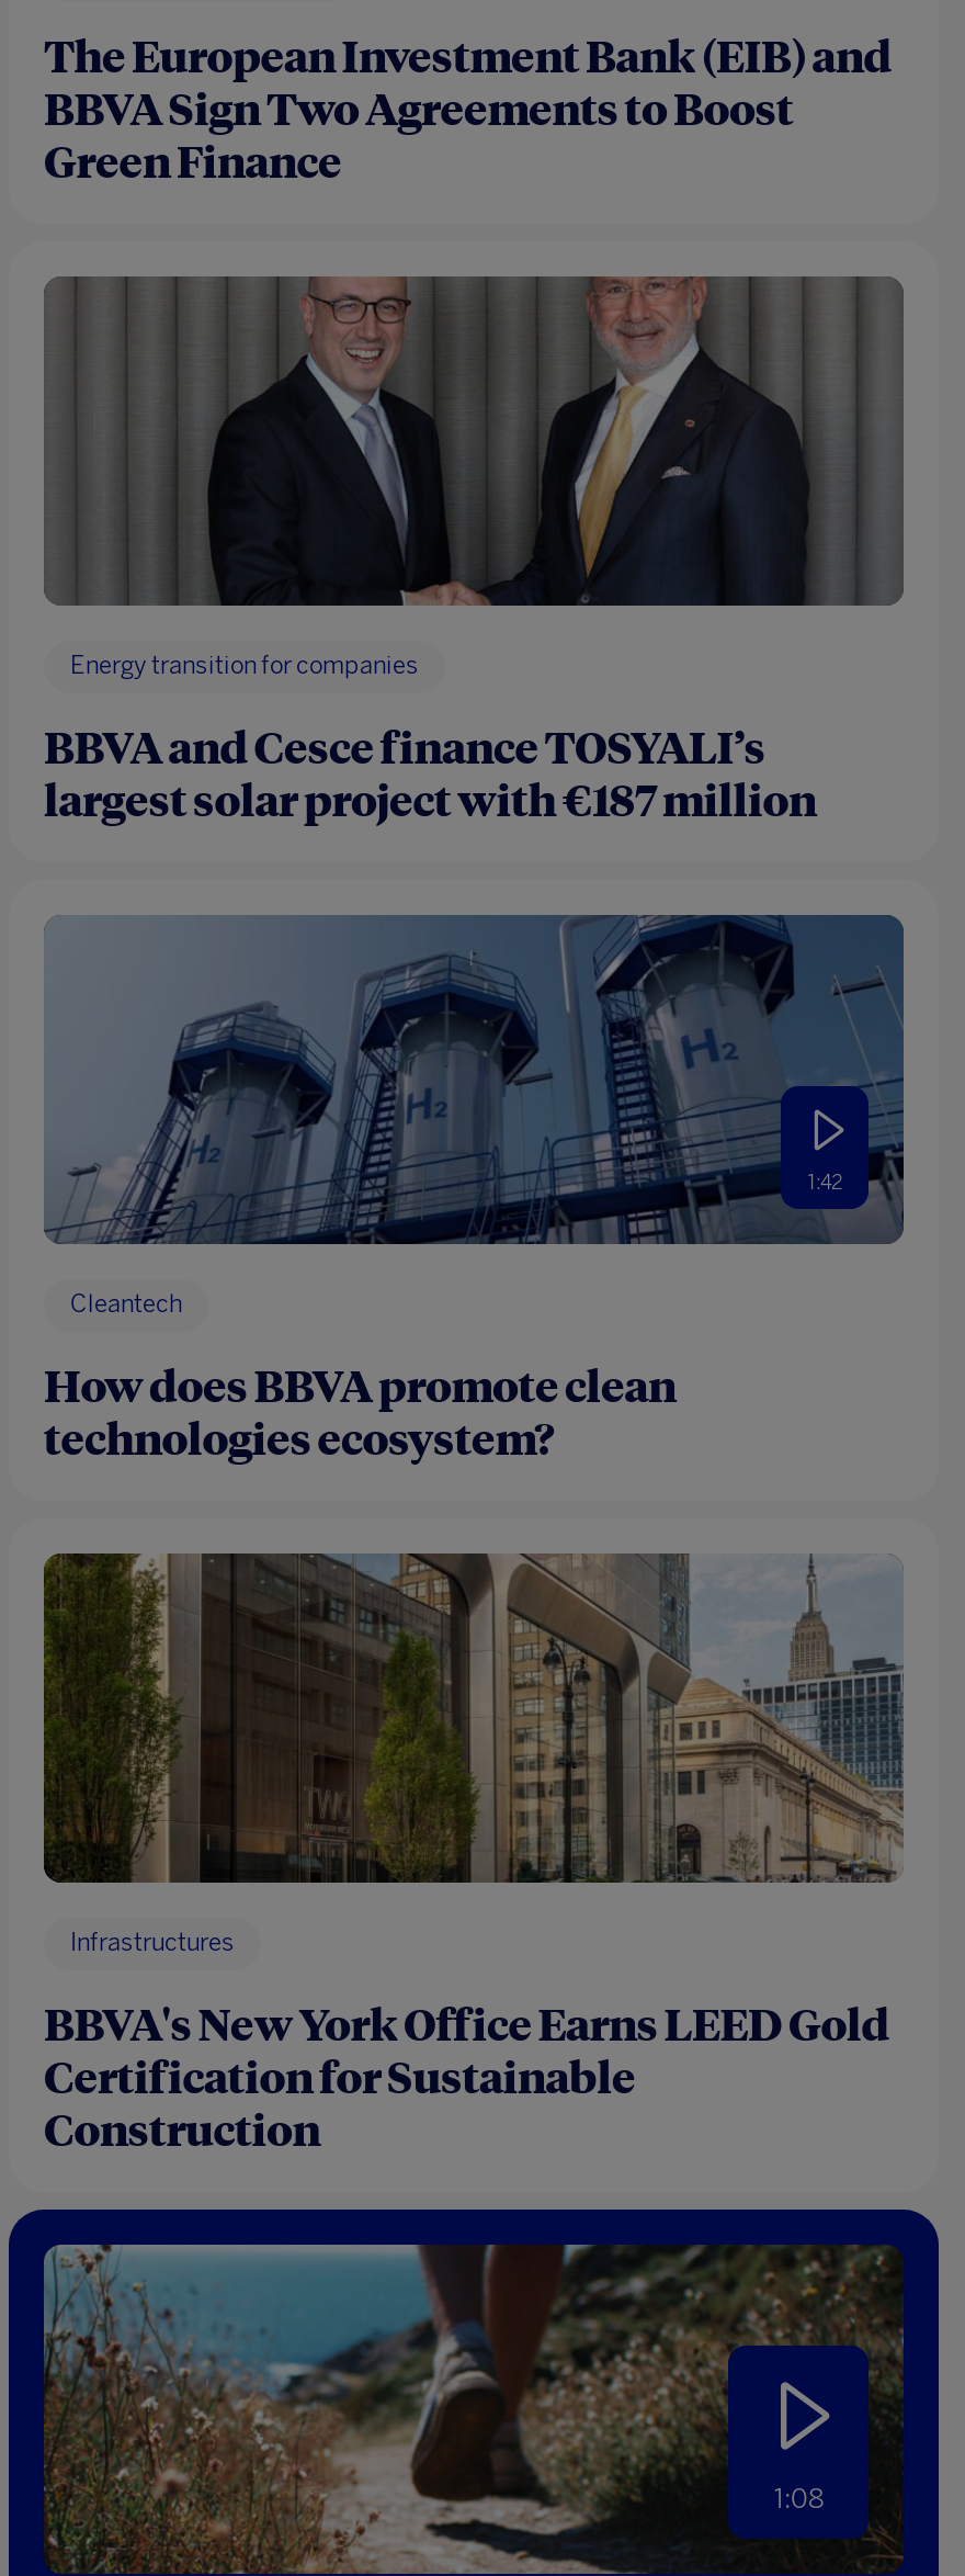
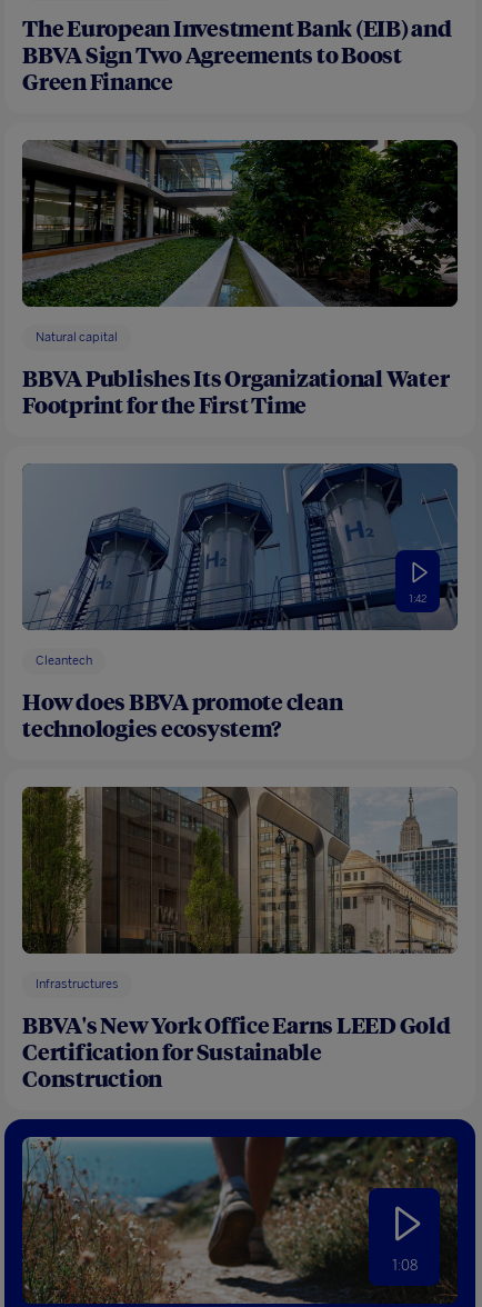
- [image]
- Energy transition for companies
+ [image]
+ Natural capital

- BBVA and Cesce finance TOSYALI’s
- largest solar project with €187 million
+ BBVA Publishes Its Organizational Water
+ Footprint for the First Time
